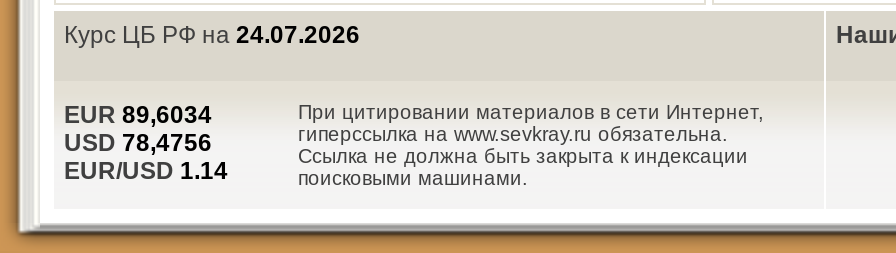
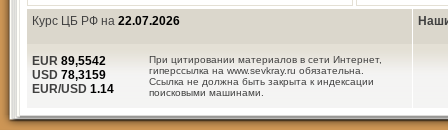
- Курс ЦБ РФ на 24.07.2026
+ Курс ЦБ РФ на 22.07.2026

- EUR 89,6034
+ EUR 89,5542

- USD 78,4756
+ USD 78,3159
